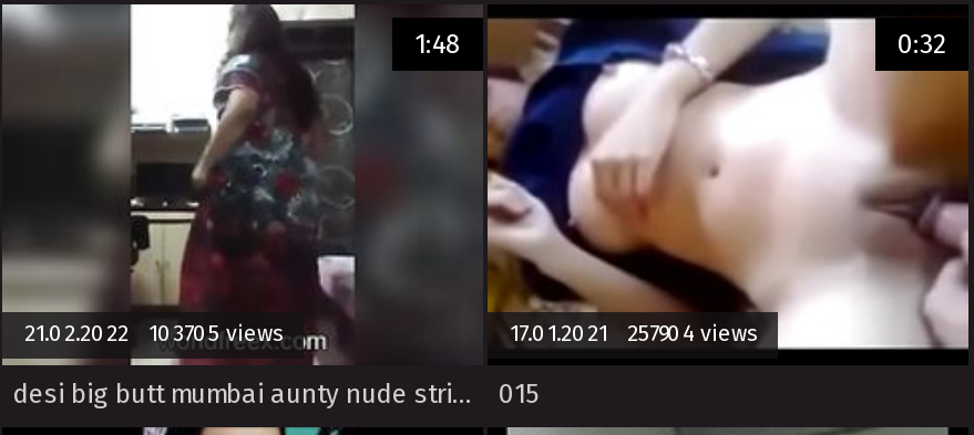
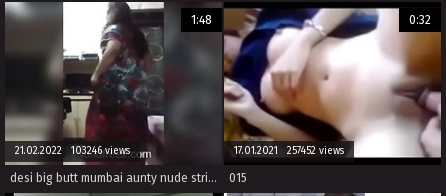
- 21.02.2022 103705 views
+ 21.02.2022 103246 views

- 17.01.2021 257904 views
+ 17.01.2021 257452 views
